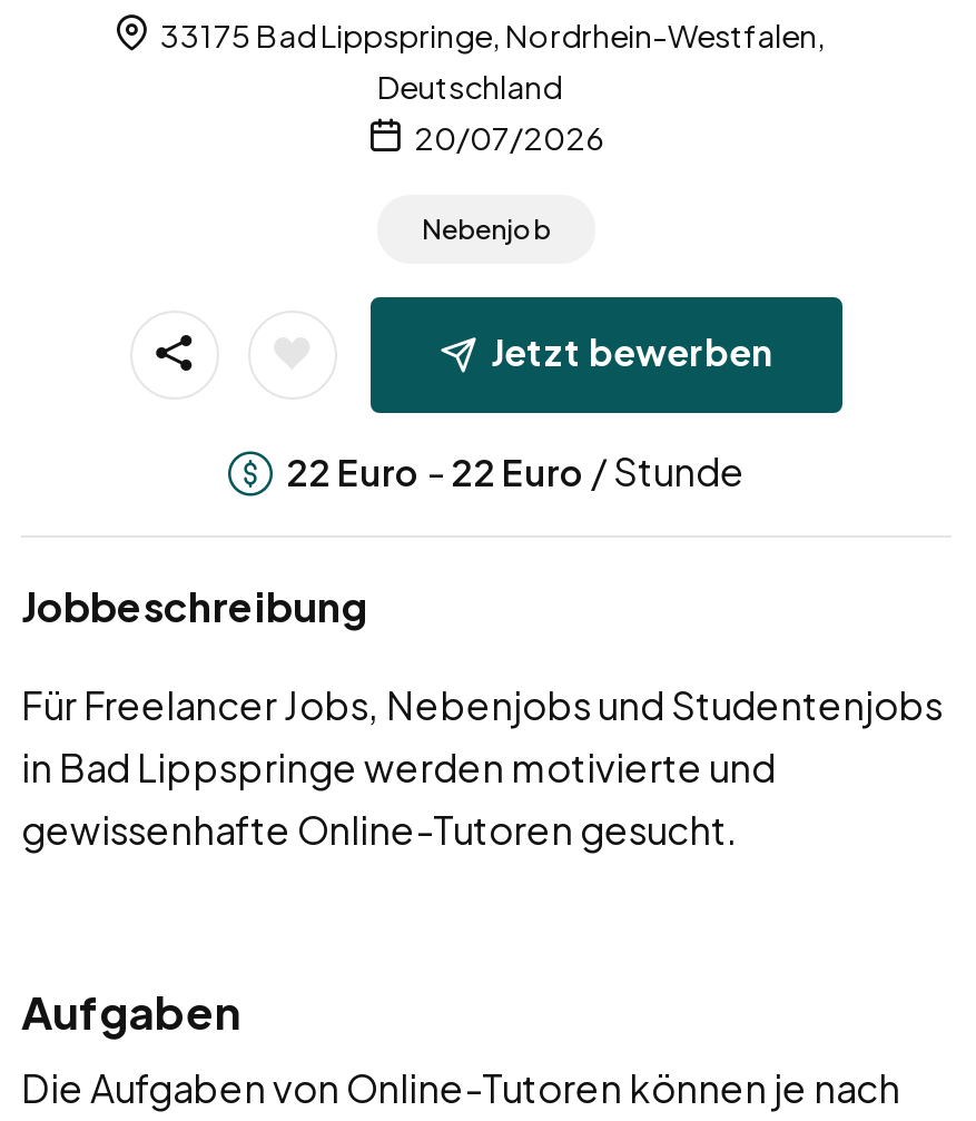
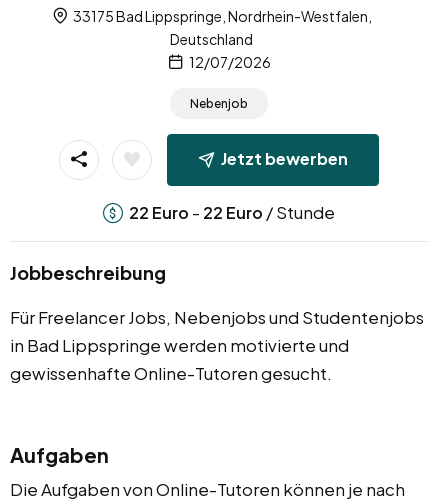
- 20/07/2026
+ 12/07/2026
